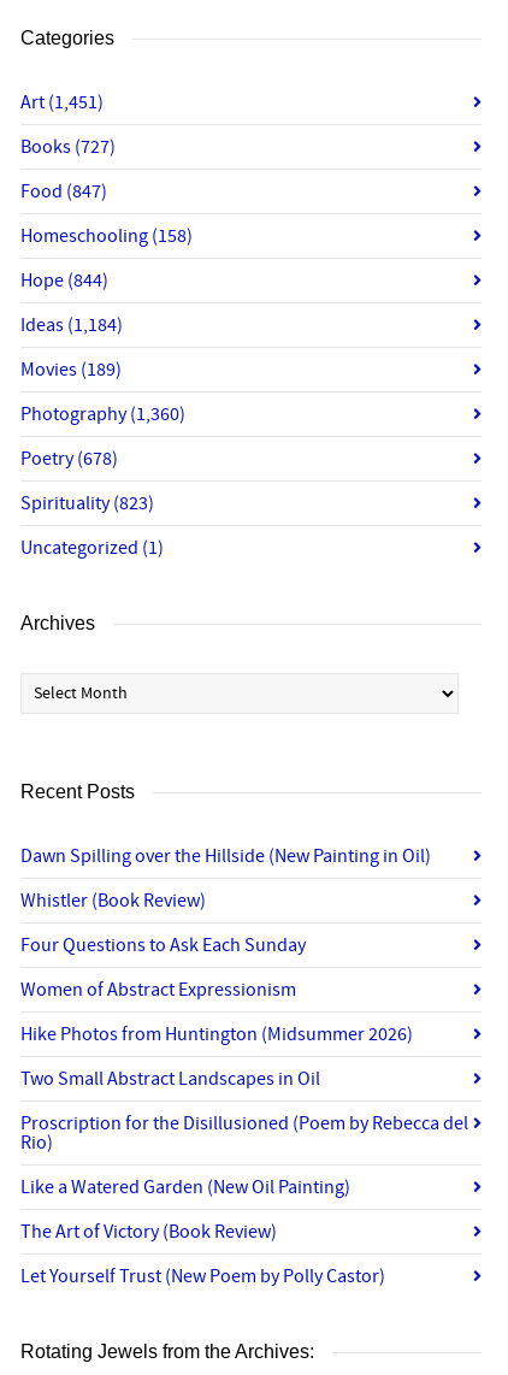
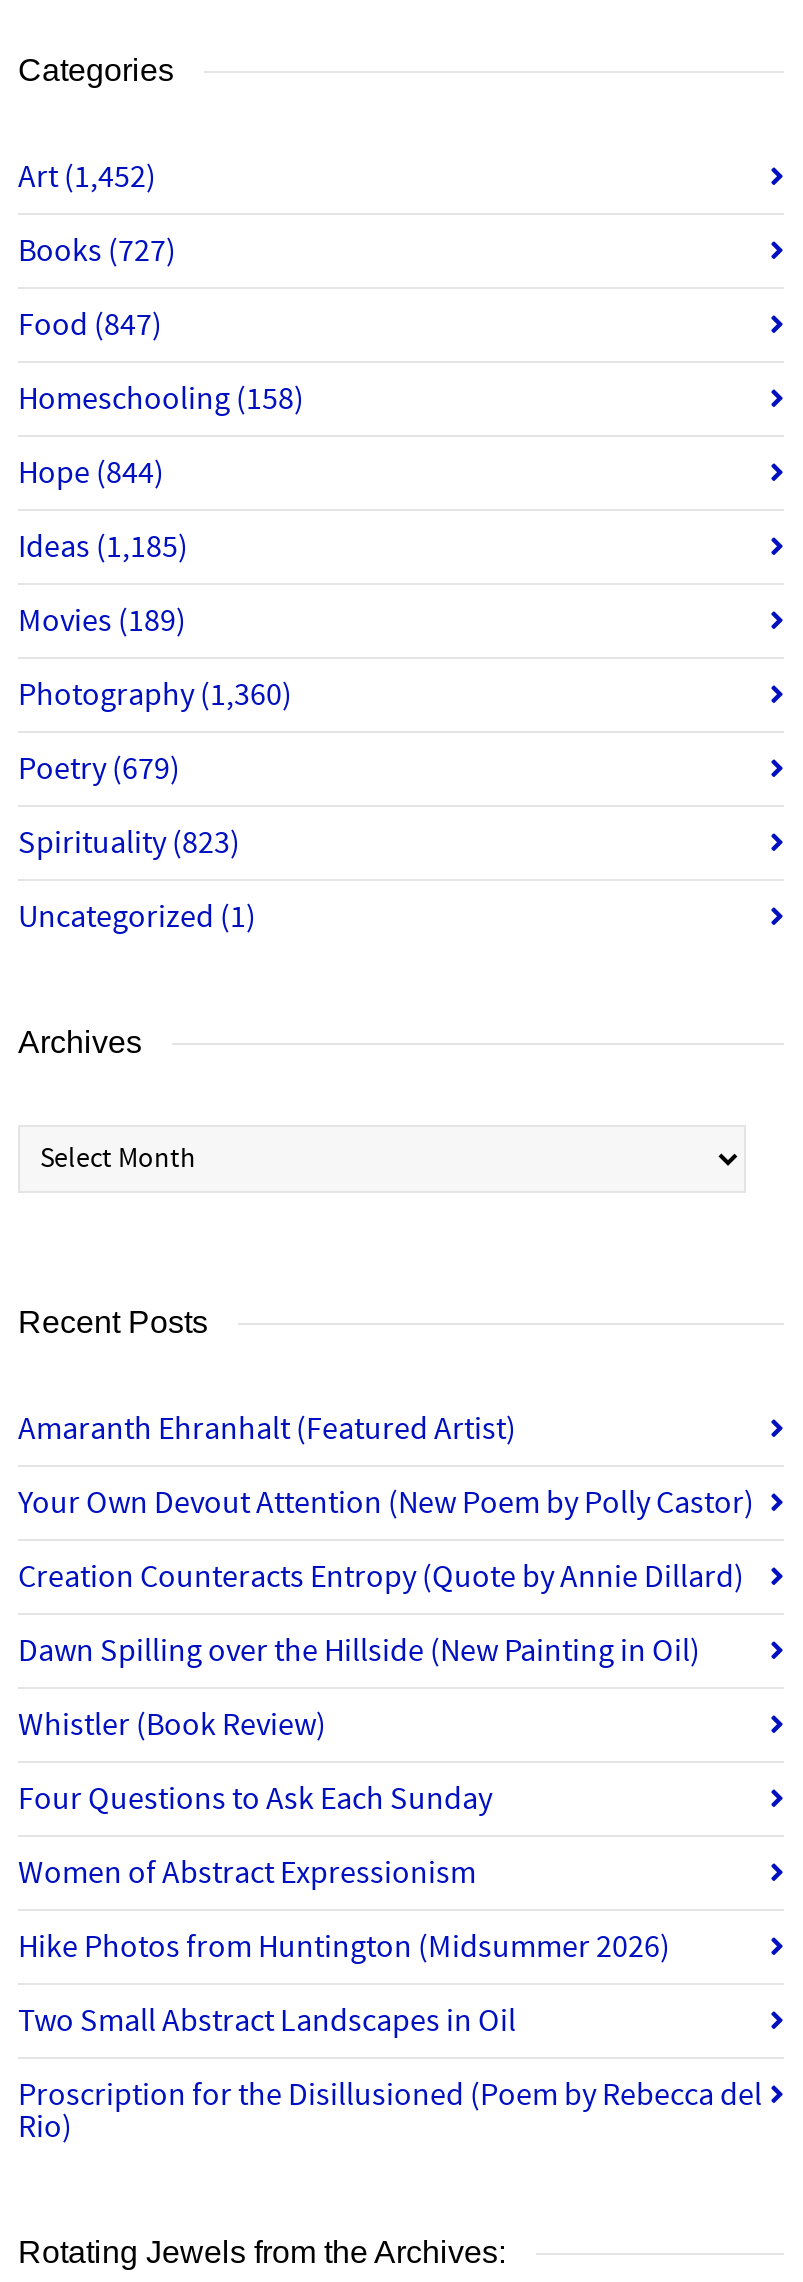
- Art (1,451)
+ Art (1,452)

- Ideas (1,184)
+ Ideas (1,185)

- Poetry (678)
+ Poetry (679)

+ Amaranth Ehranhalt (Featured Artist)
+ Your Own Devout Attention (New Poem by Polly Castor)
+ Creation Counteracts Entropy (Quote by Annie Dillard)

moved down: Dawn Spilling over the Hillside (New Painting in Oil) | Whistler (Book Review) | Four Questions to Ask Each Sunday | Women of Abstract Expressionism | Hike Photos from Huntington (Midsummer 2026) | Two Small Abstract Landscapes in Oil | Proscription for the Disillusioned (Poem by Rebecca del | Rio)

- Like a Watered Garden (New Oil Painting)
- The Art of Victory (Book Review)
- Let Yourself Trust (New Poem by Polly Castor)
